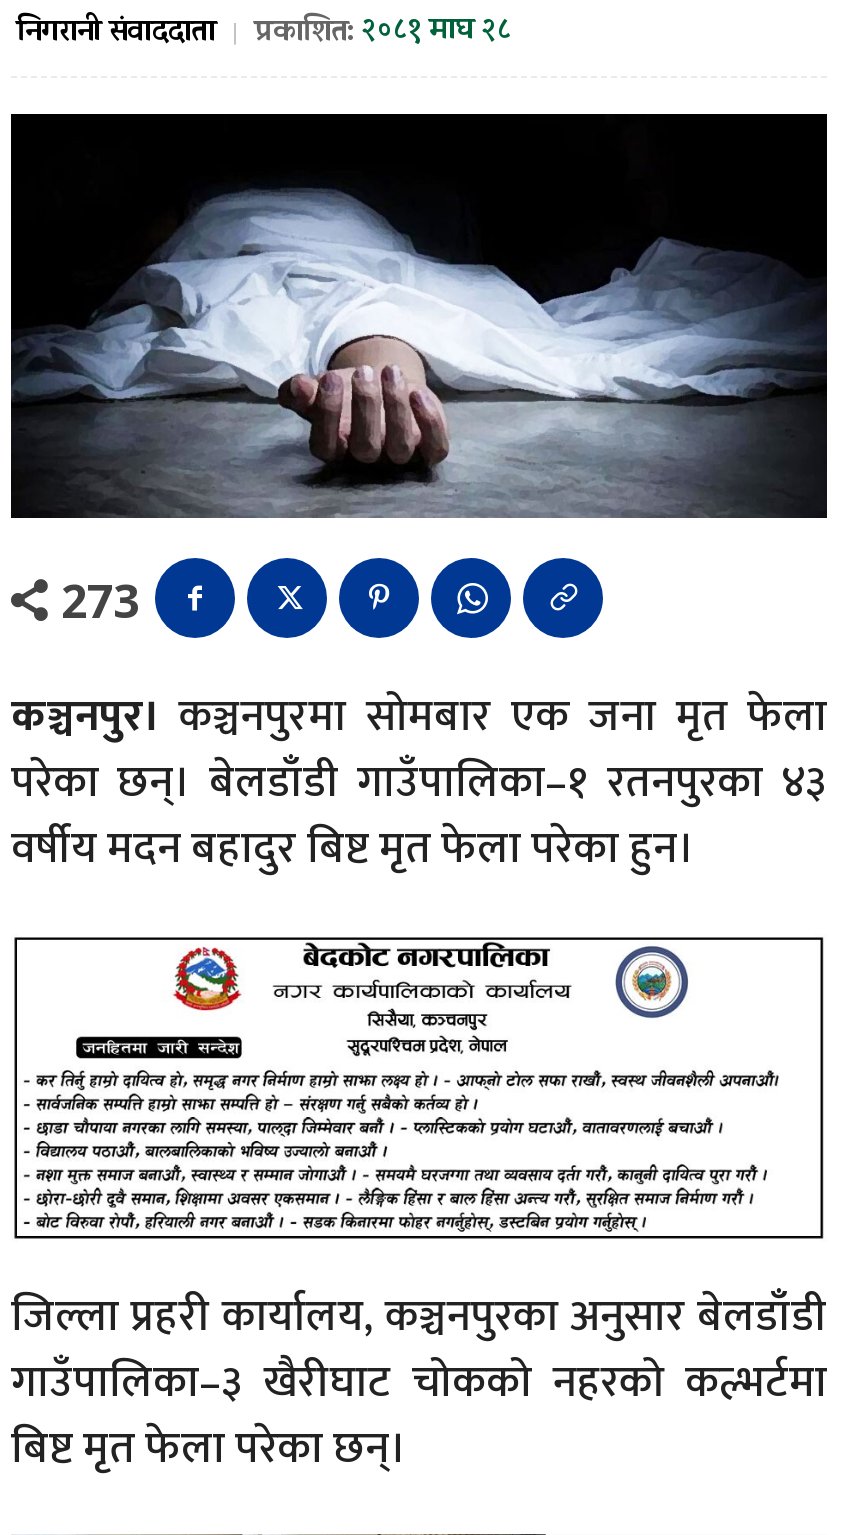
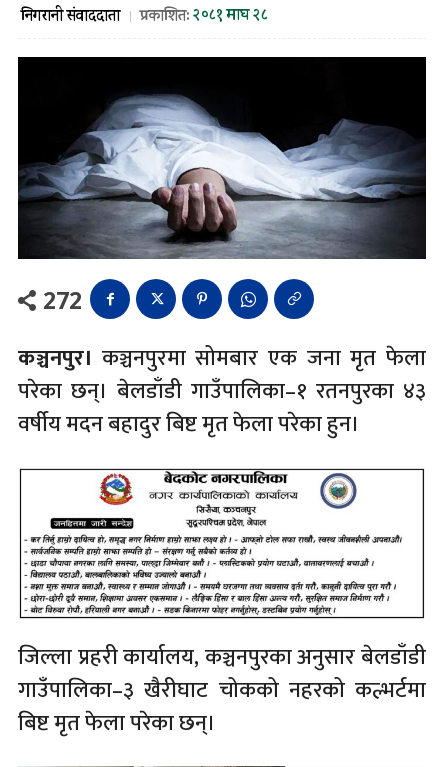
- 273
+ 272
